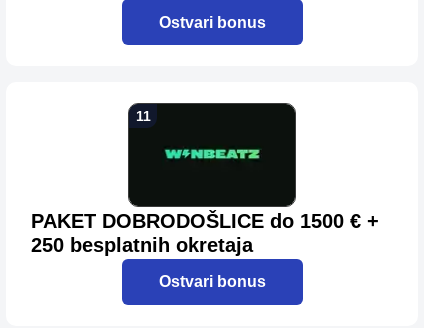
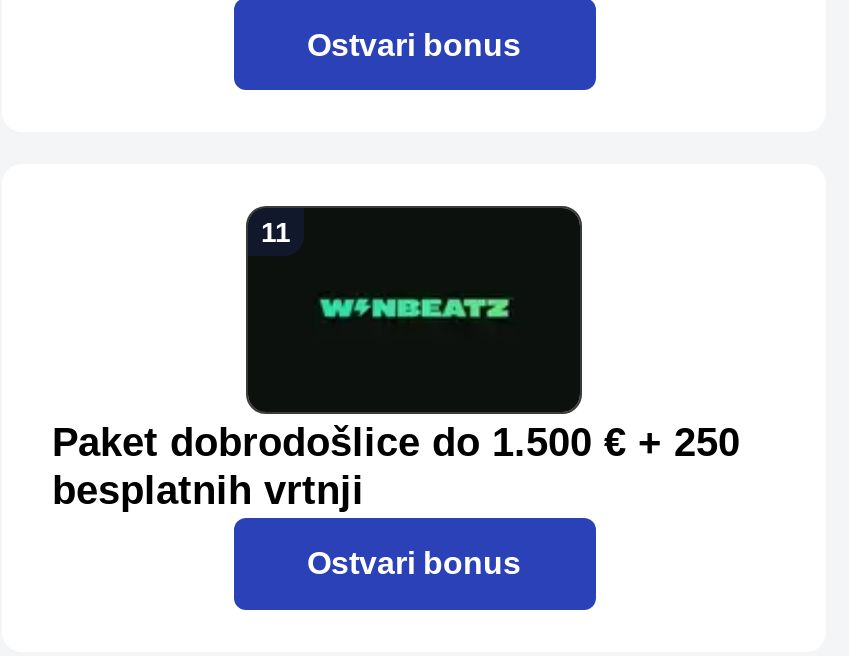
- PAKET DOBRODOŠLICE do 1500 € +
- 250 besplatnih okretaja
+ Paket dobrodošlice do 1.500 € + 250
+ besplatnih vrtnji
